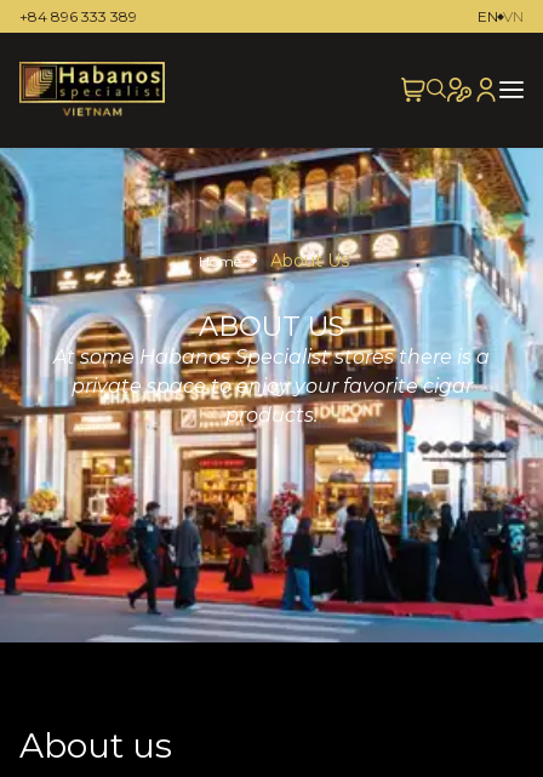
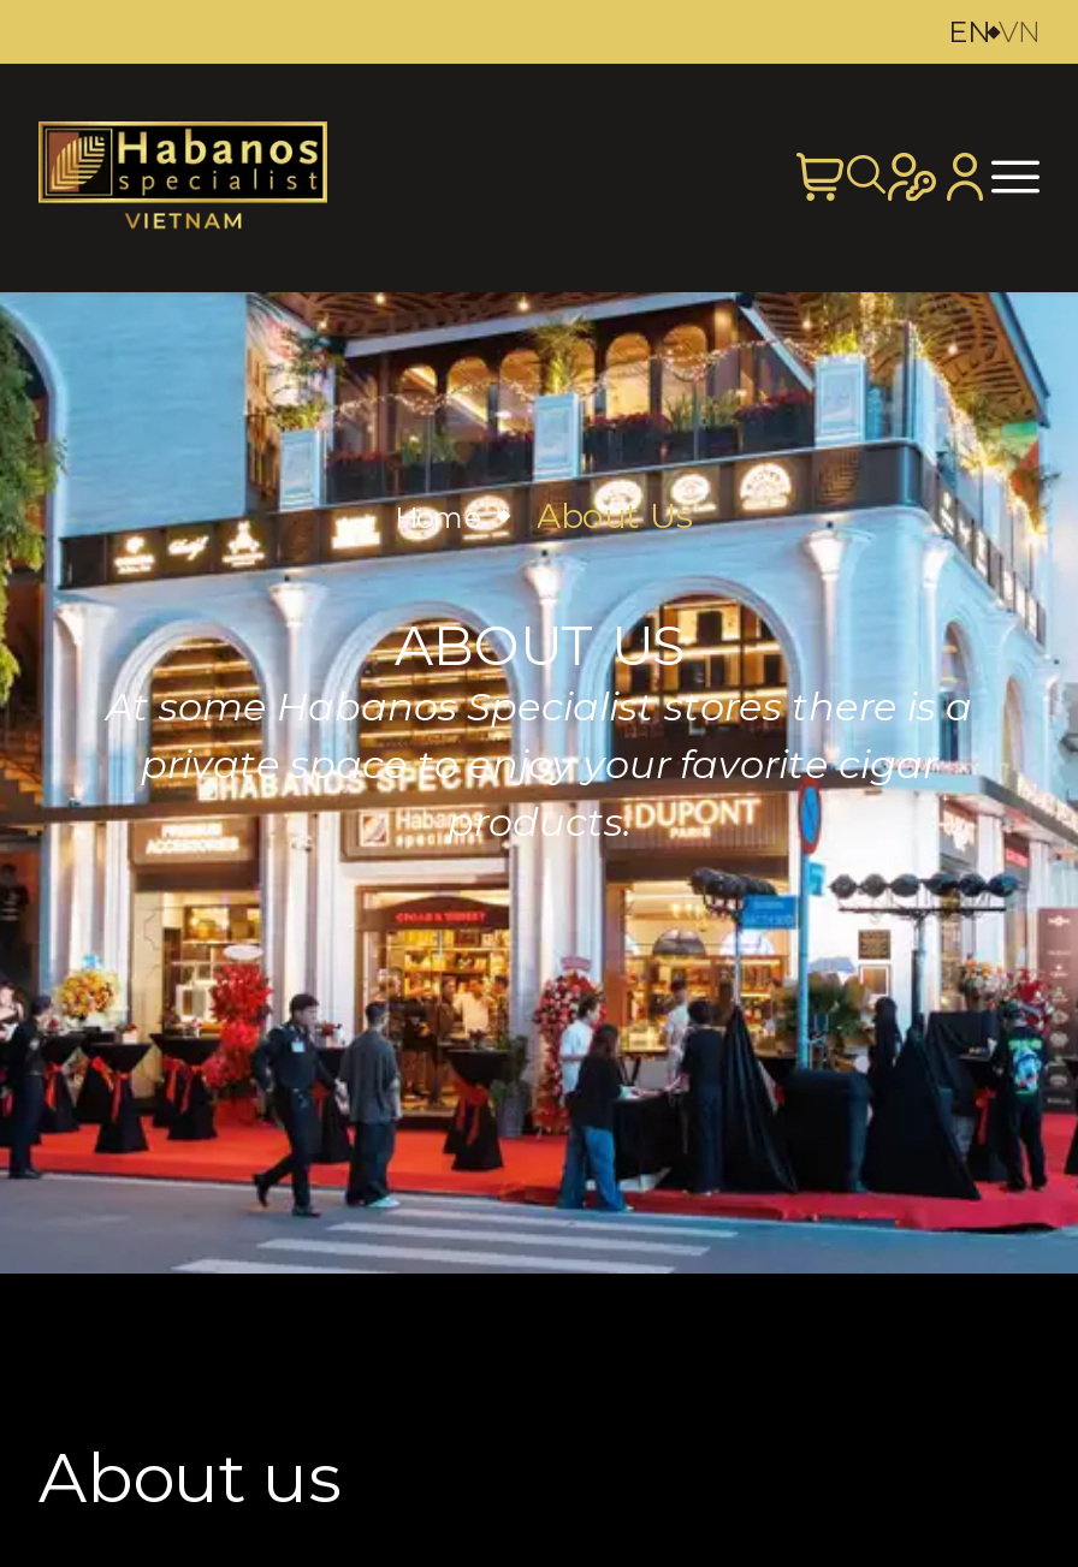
- +84 896 333 389
